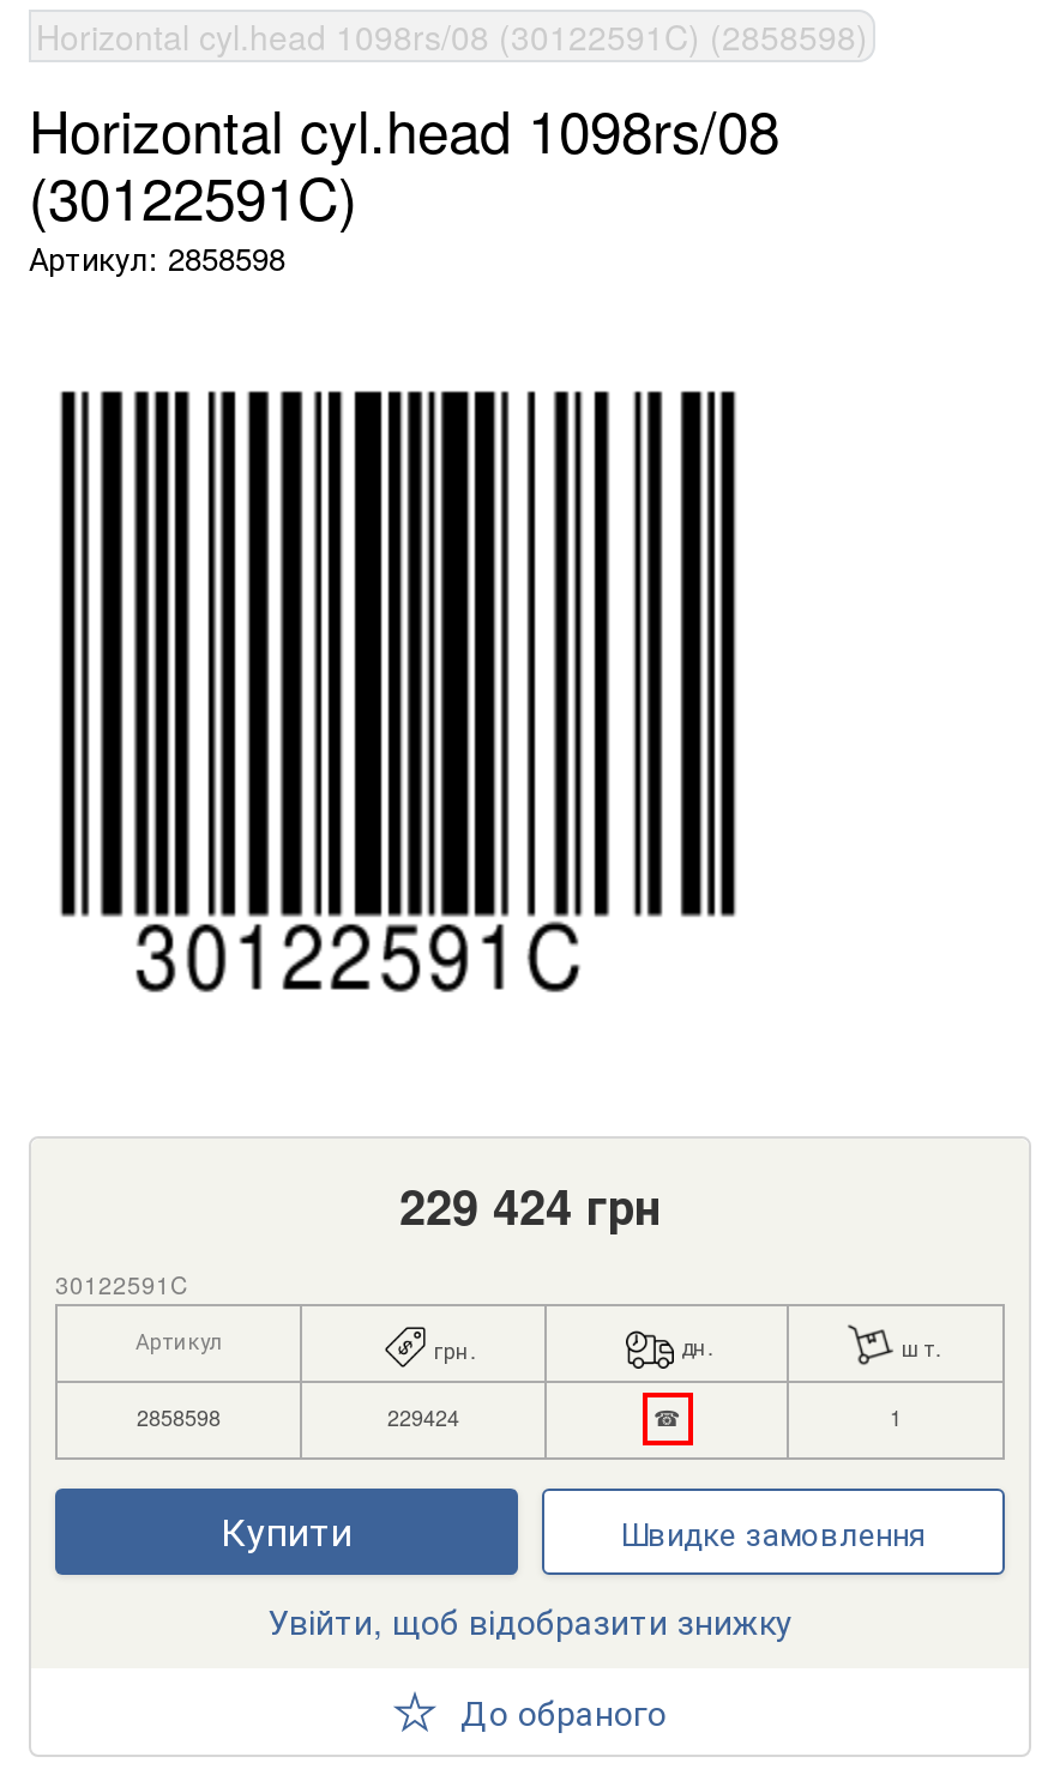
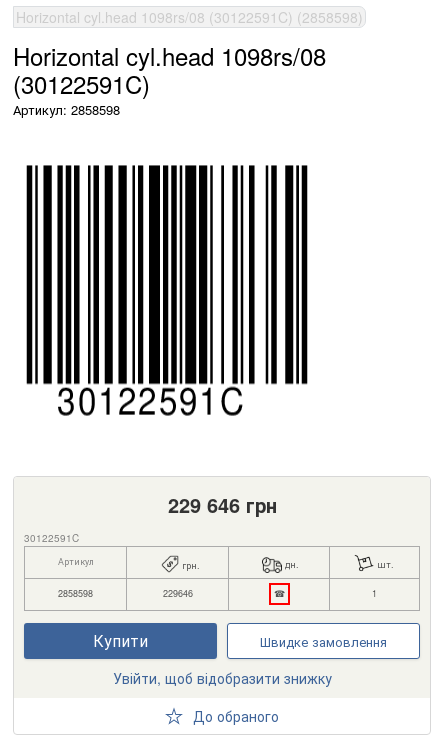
- 229 424 грн
+ 229 646 грн

- 229424
+ 229646
